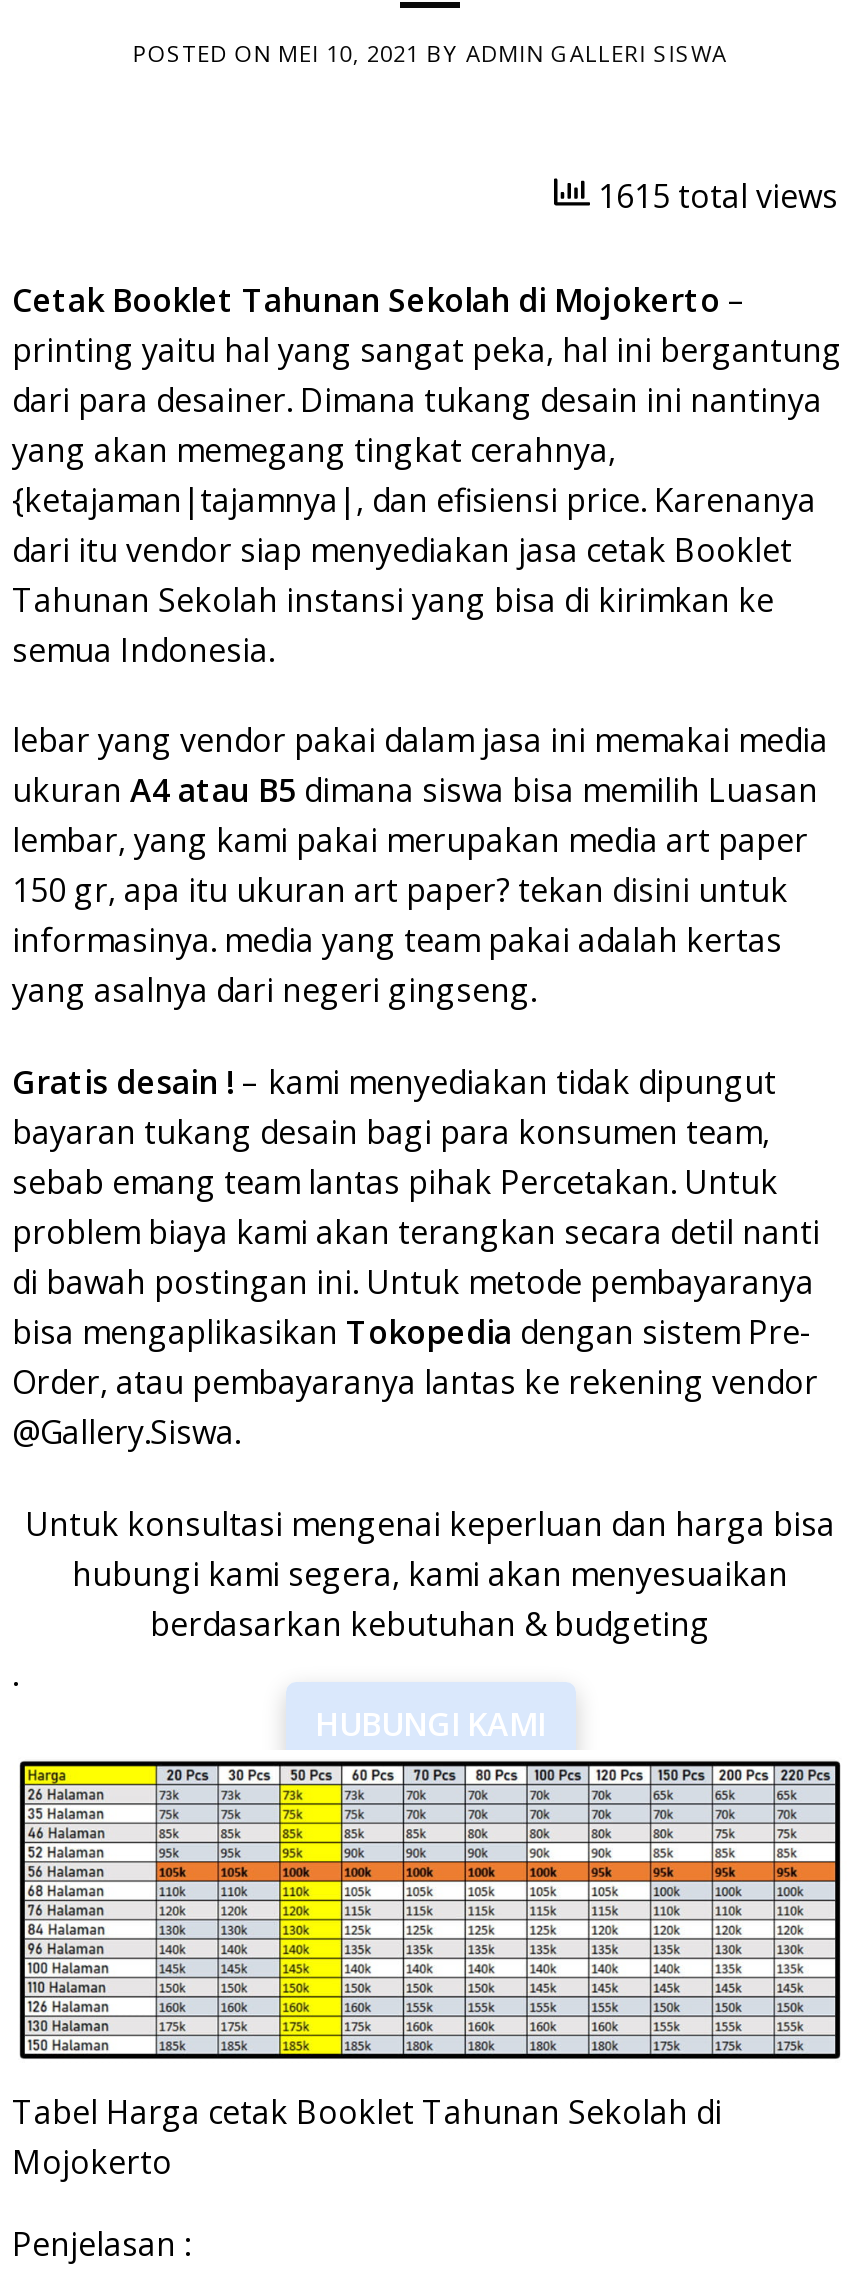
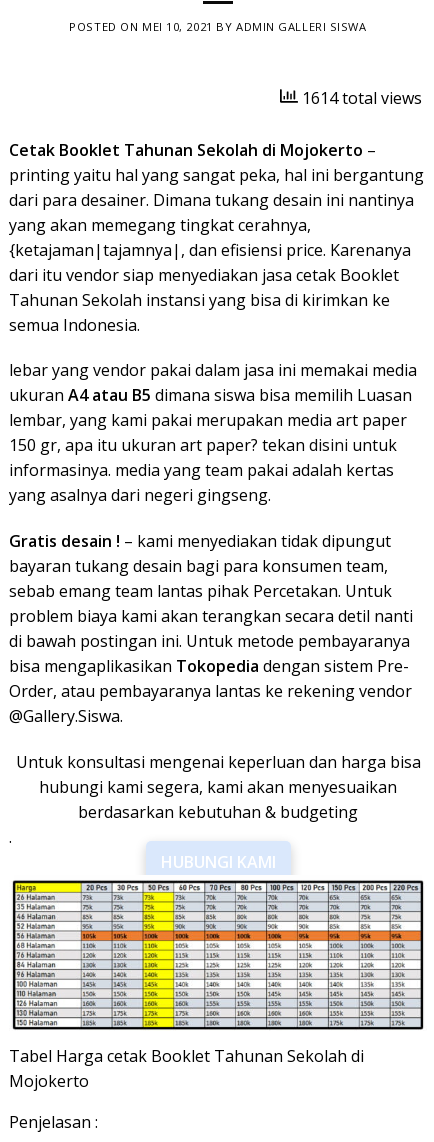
- 1615 total views
+ 1614 total views
